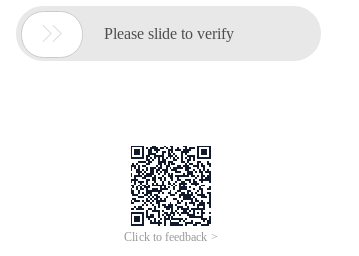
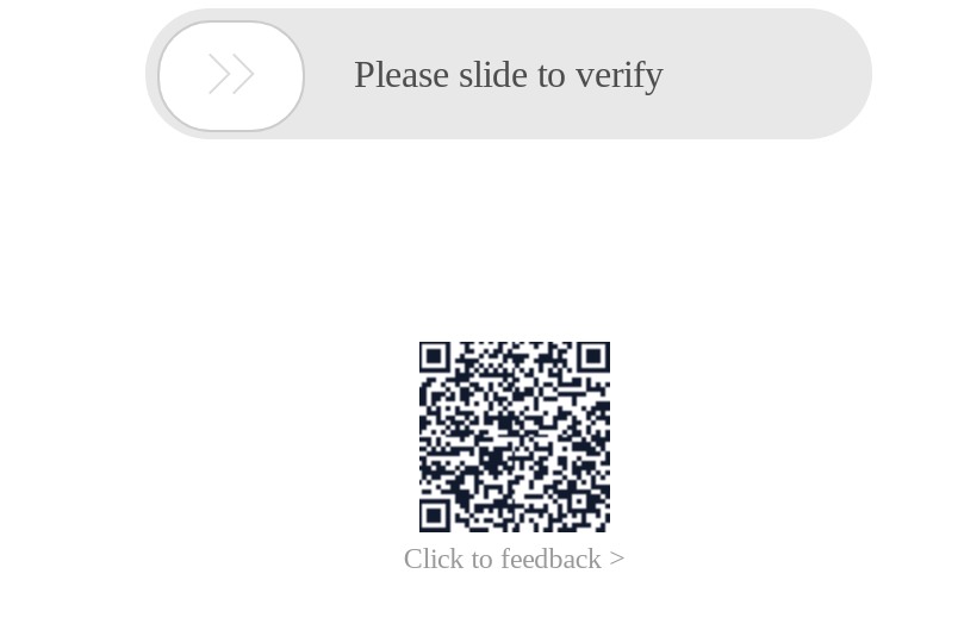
- [image]
+ [image]
